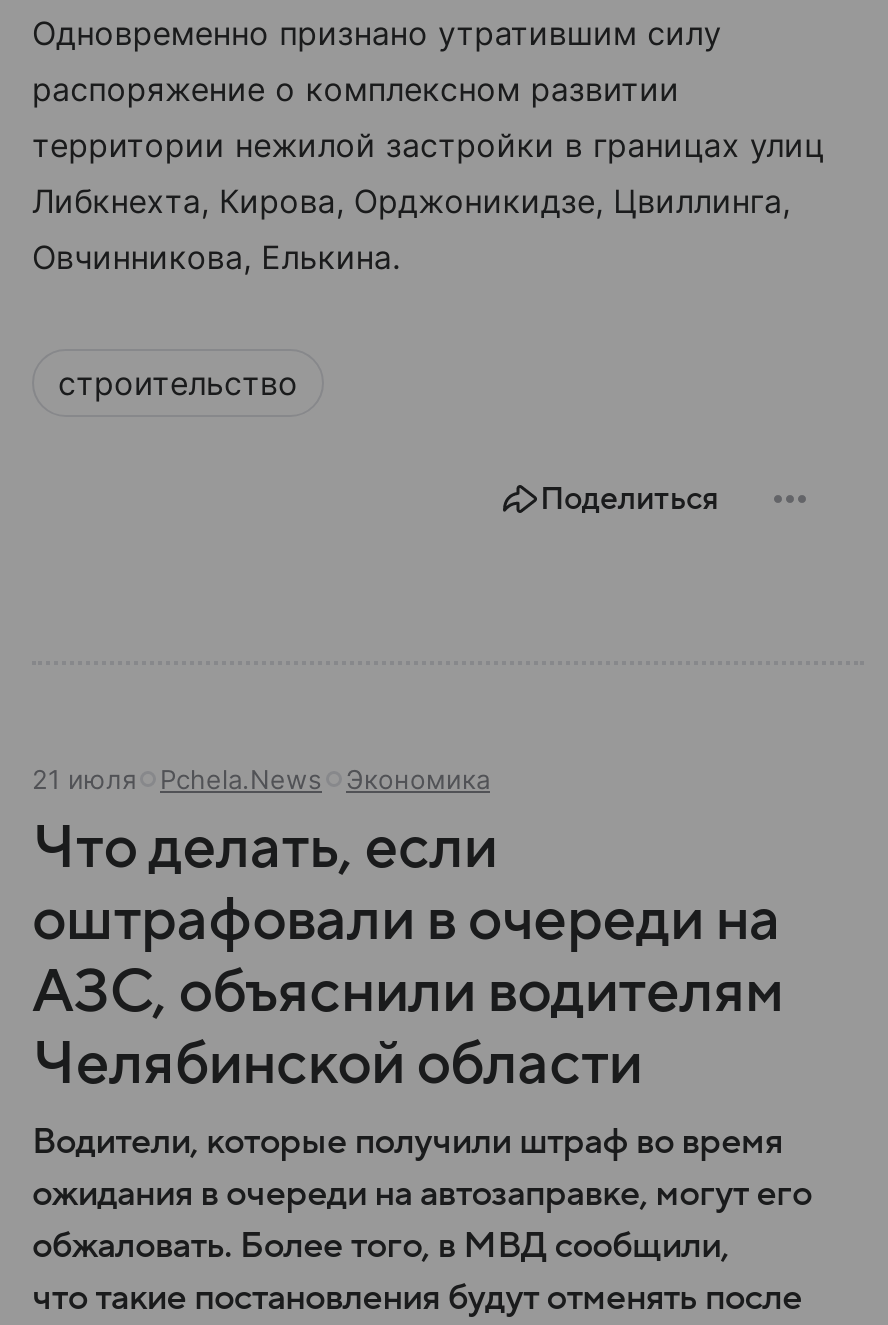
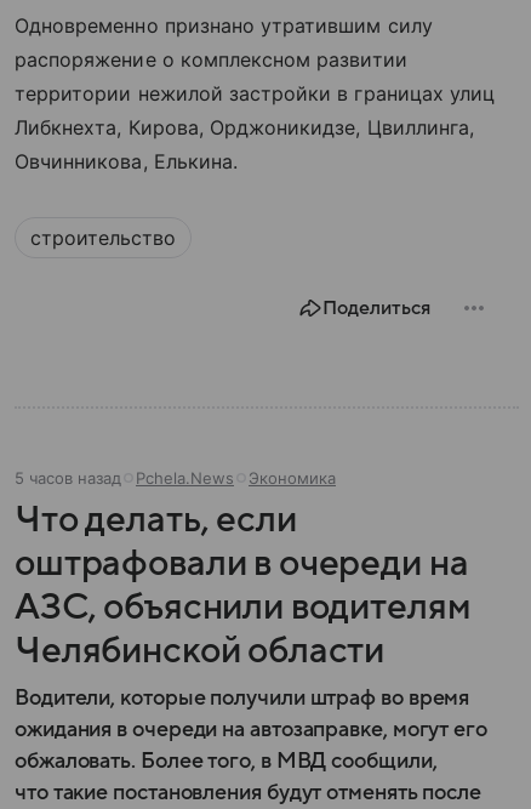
- 21 июля Pchela.News Экономика
+ 5 часов назад Pchela.News Экономика
